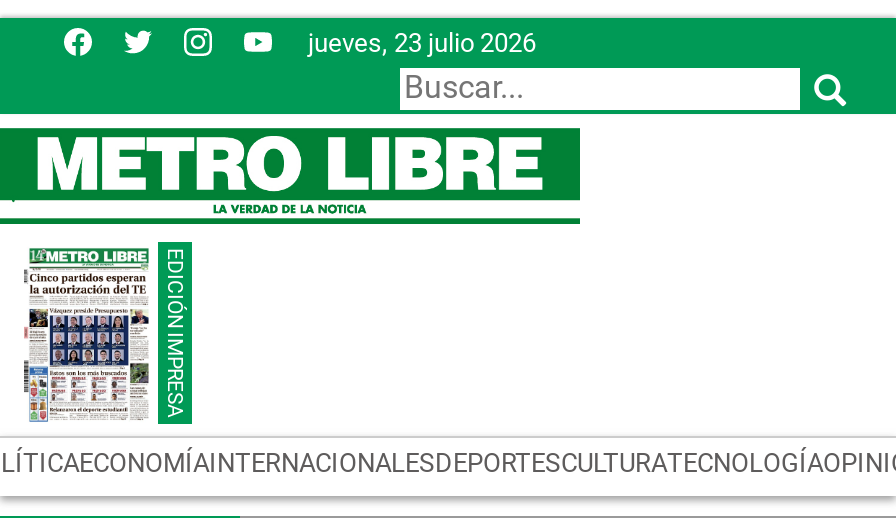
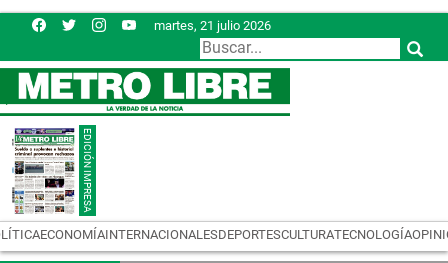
- jueves, 23 julio 2026
+ martes, 21 julio 2026

- [image]
+ [image]
